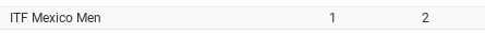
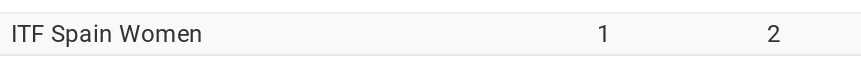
- ITF Mexico Men
+ ITF Spain Women
